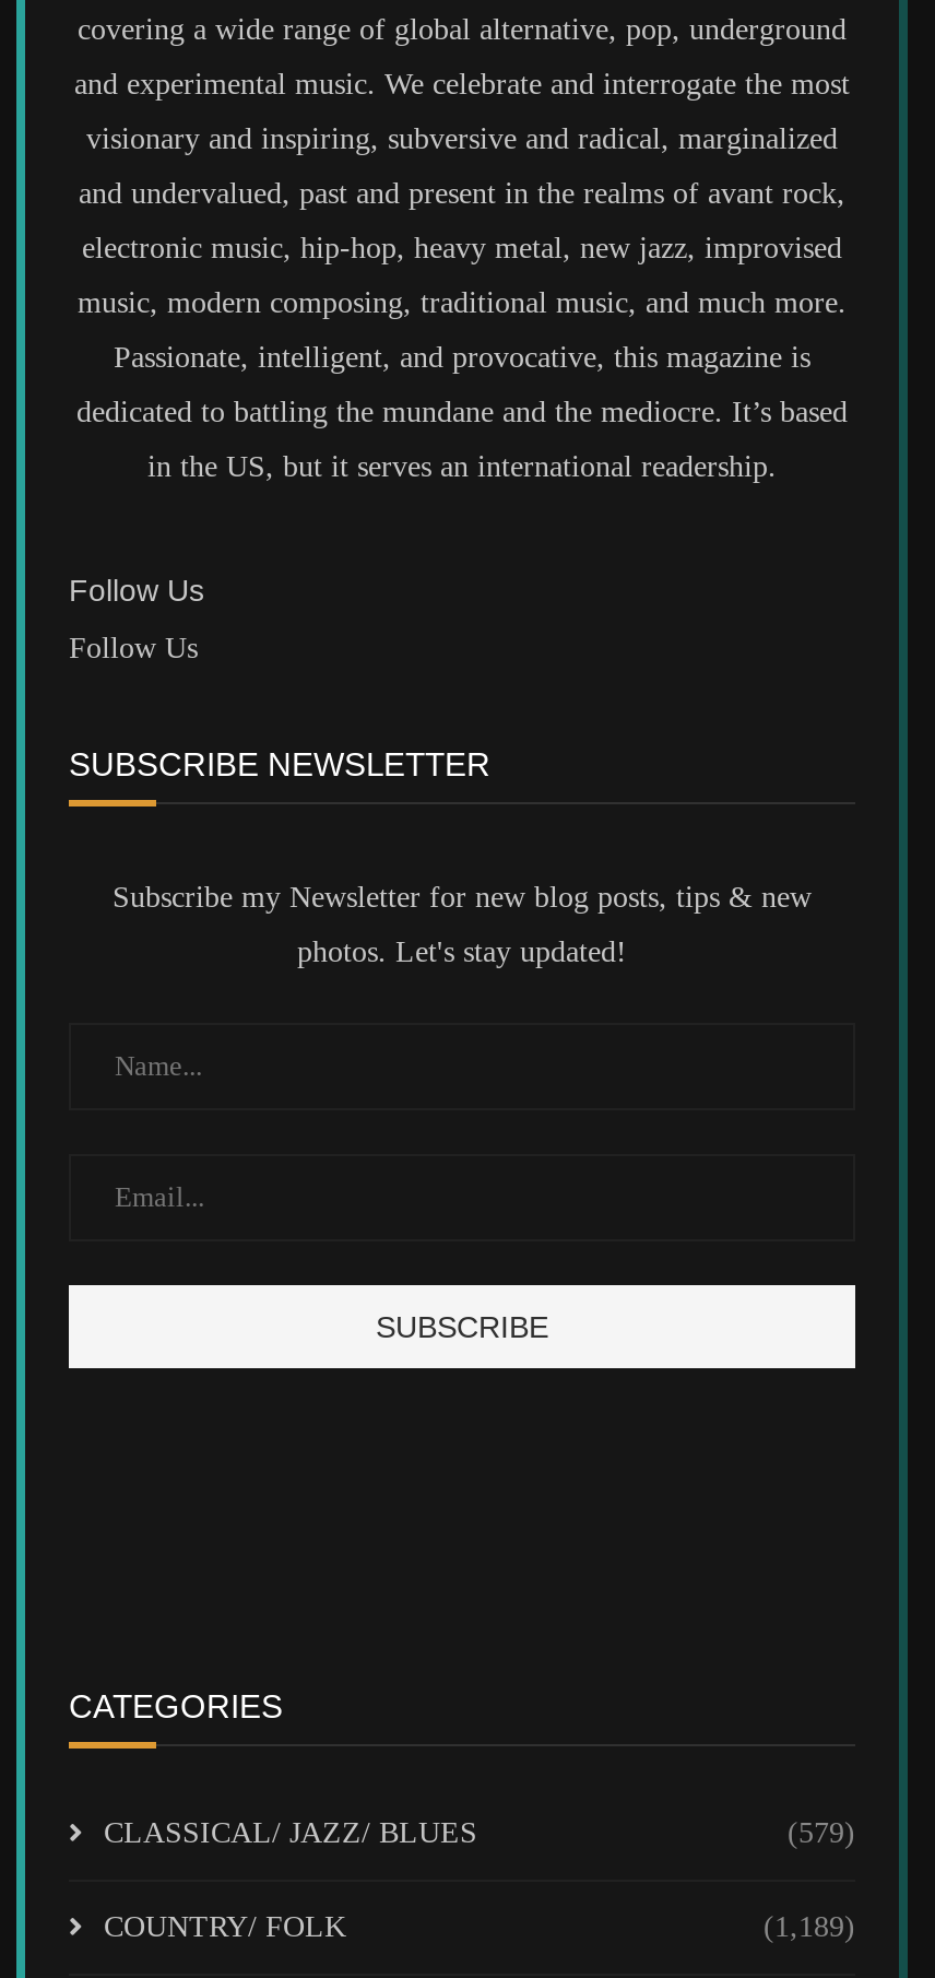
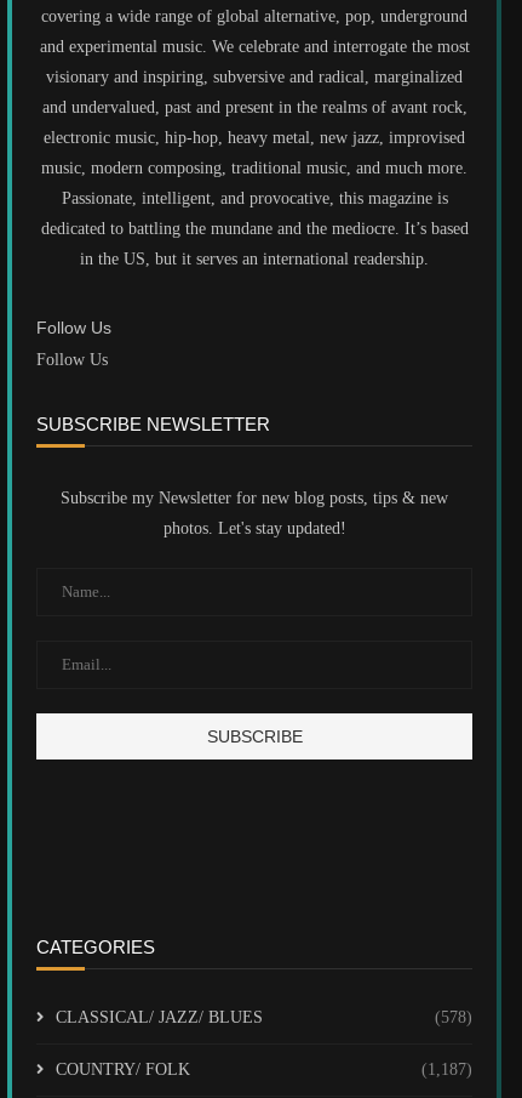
- (579)
+ (578)

- (1,189)
+ (1,187)
